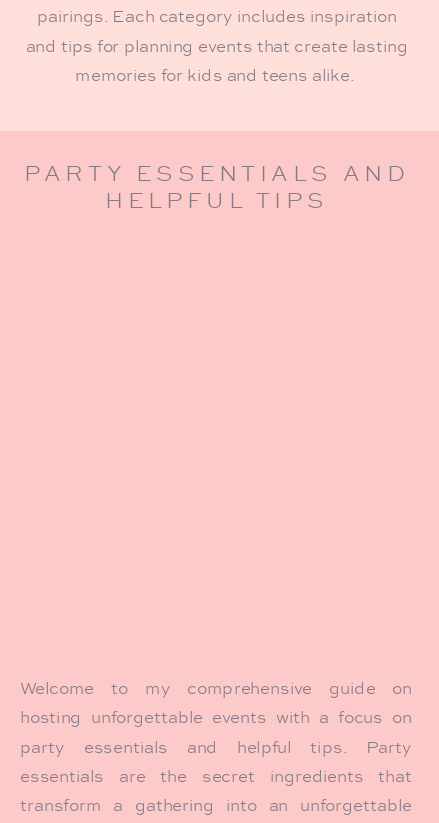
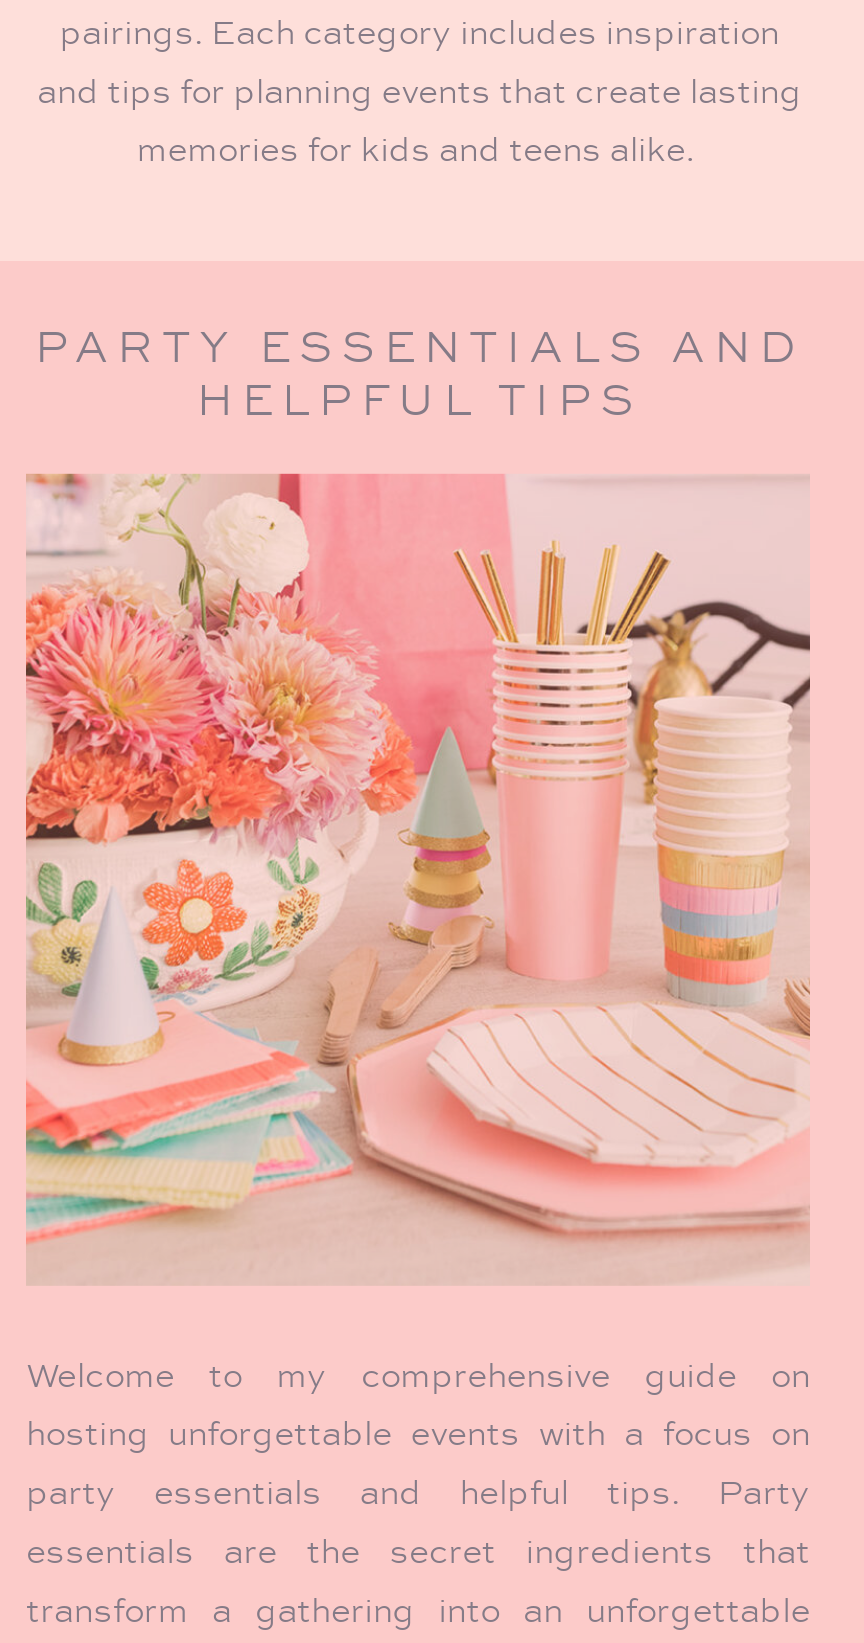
+ [image]
